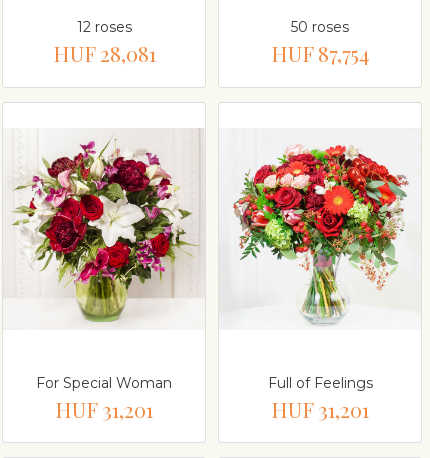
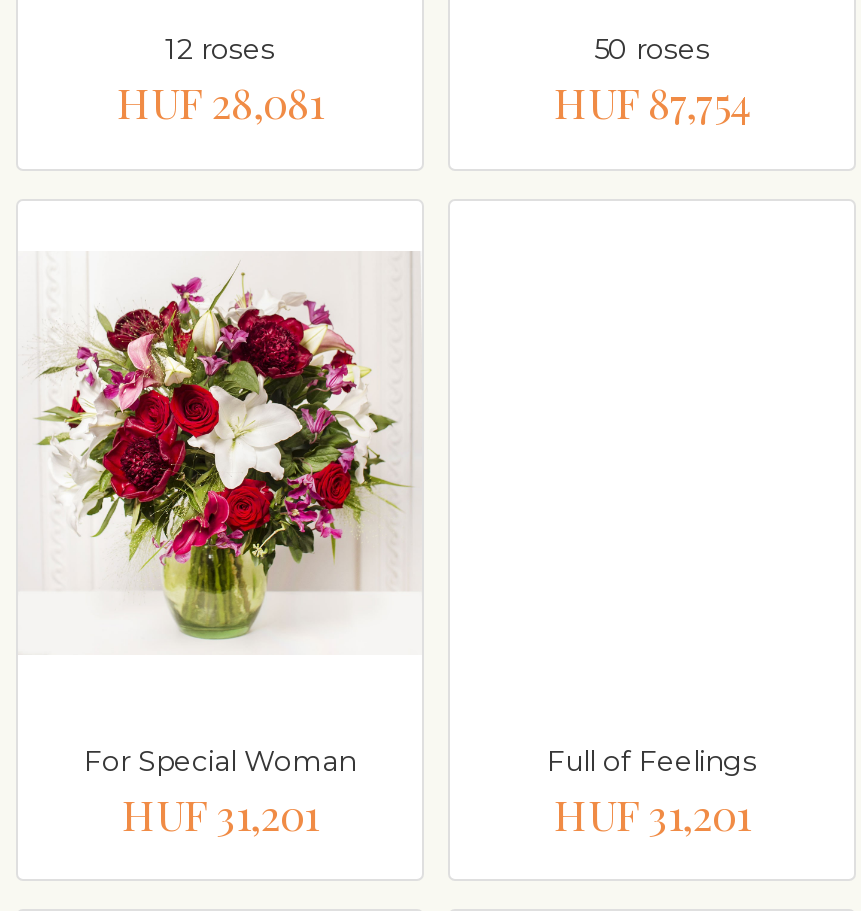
- [image]
